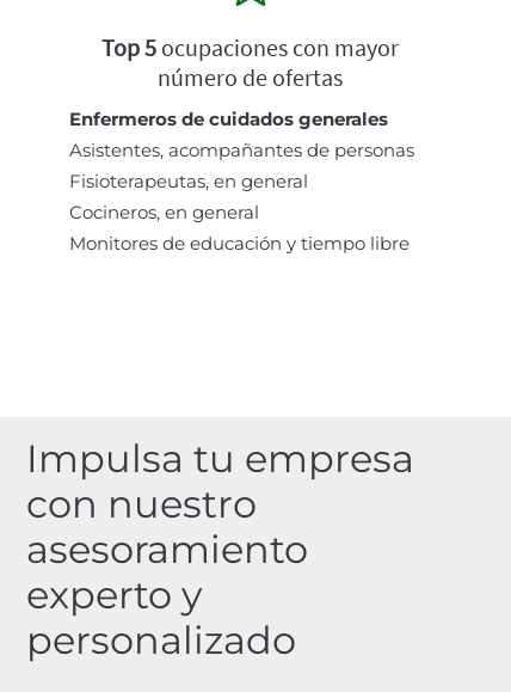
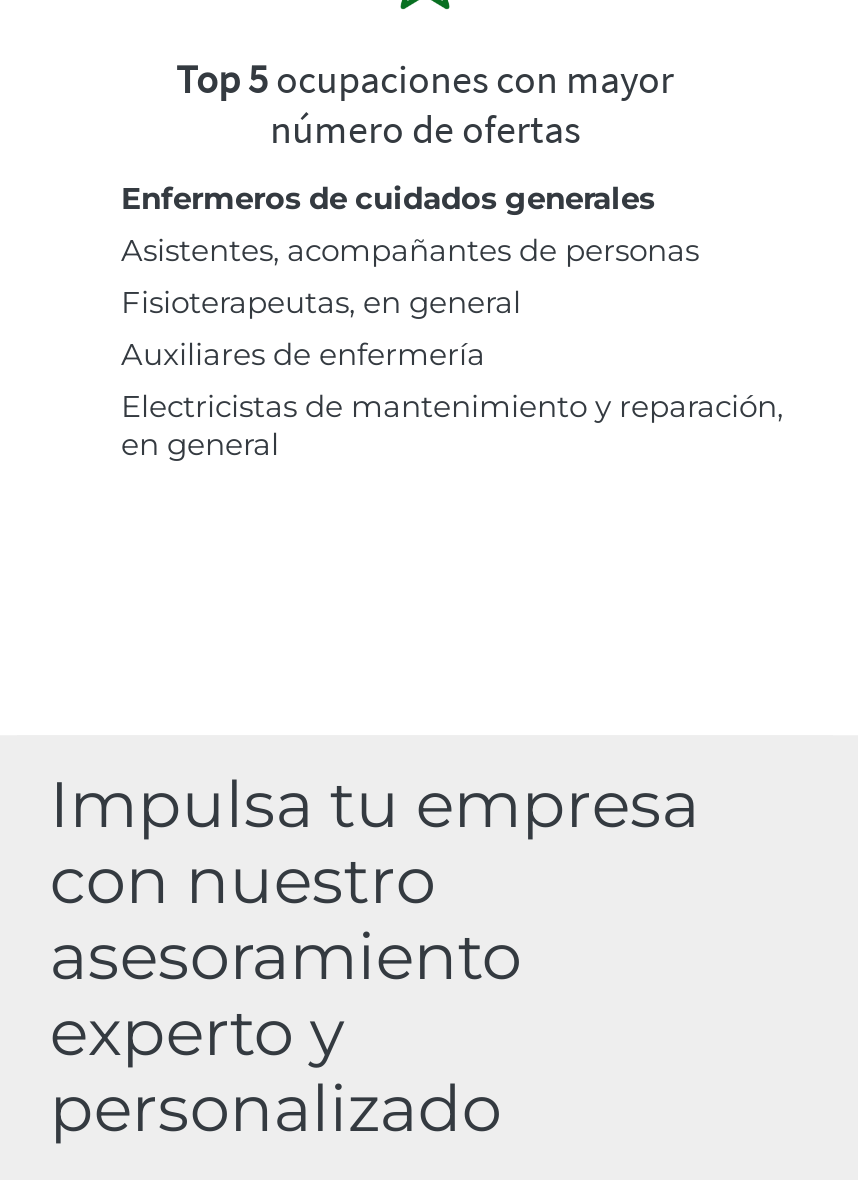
- Cocineros, en general
- Monitores de educación y tiempo libre
+ Auxiliares de enfermería
+ Electricistas de mantenimiento y reparación,
+ en general
